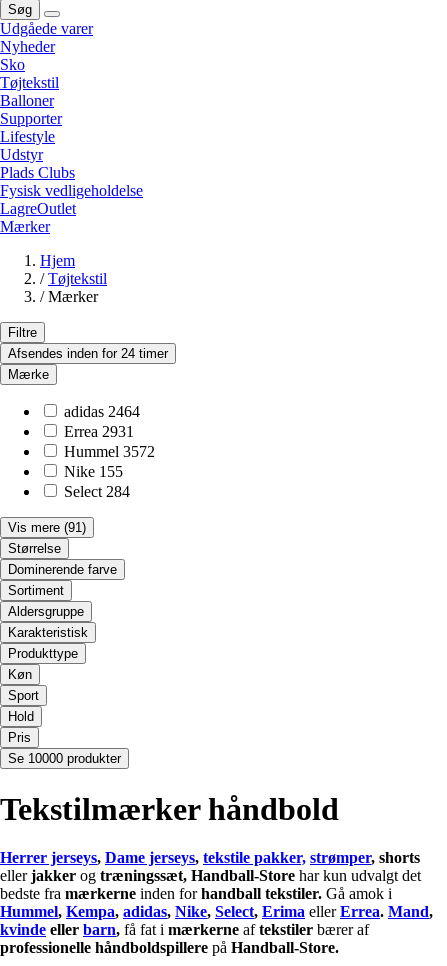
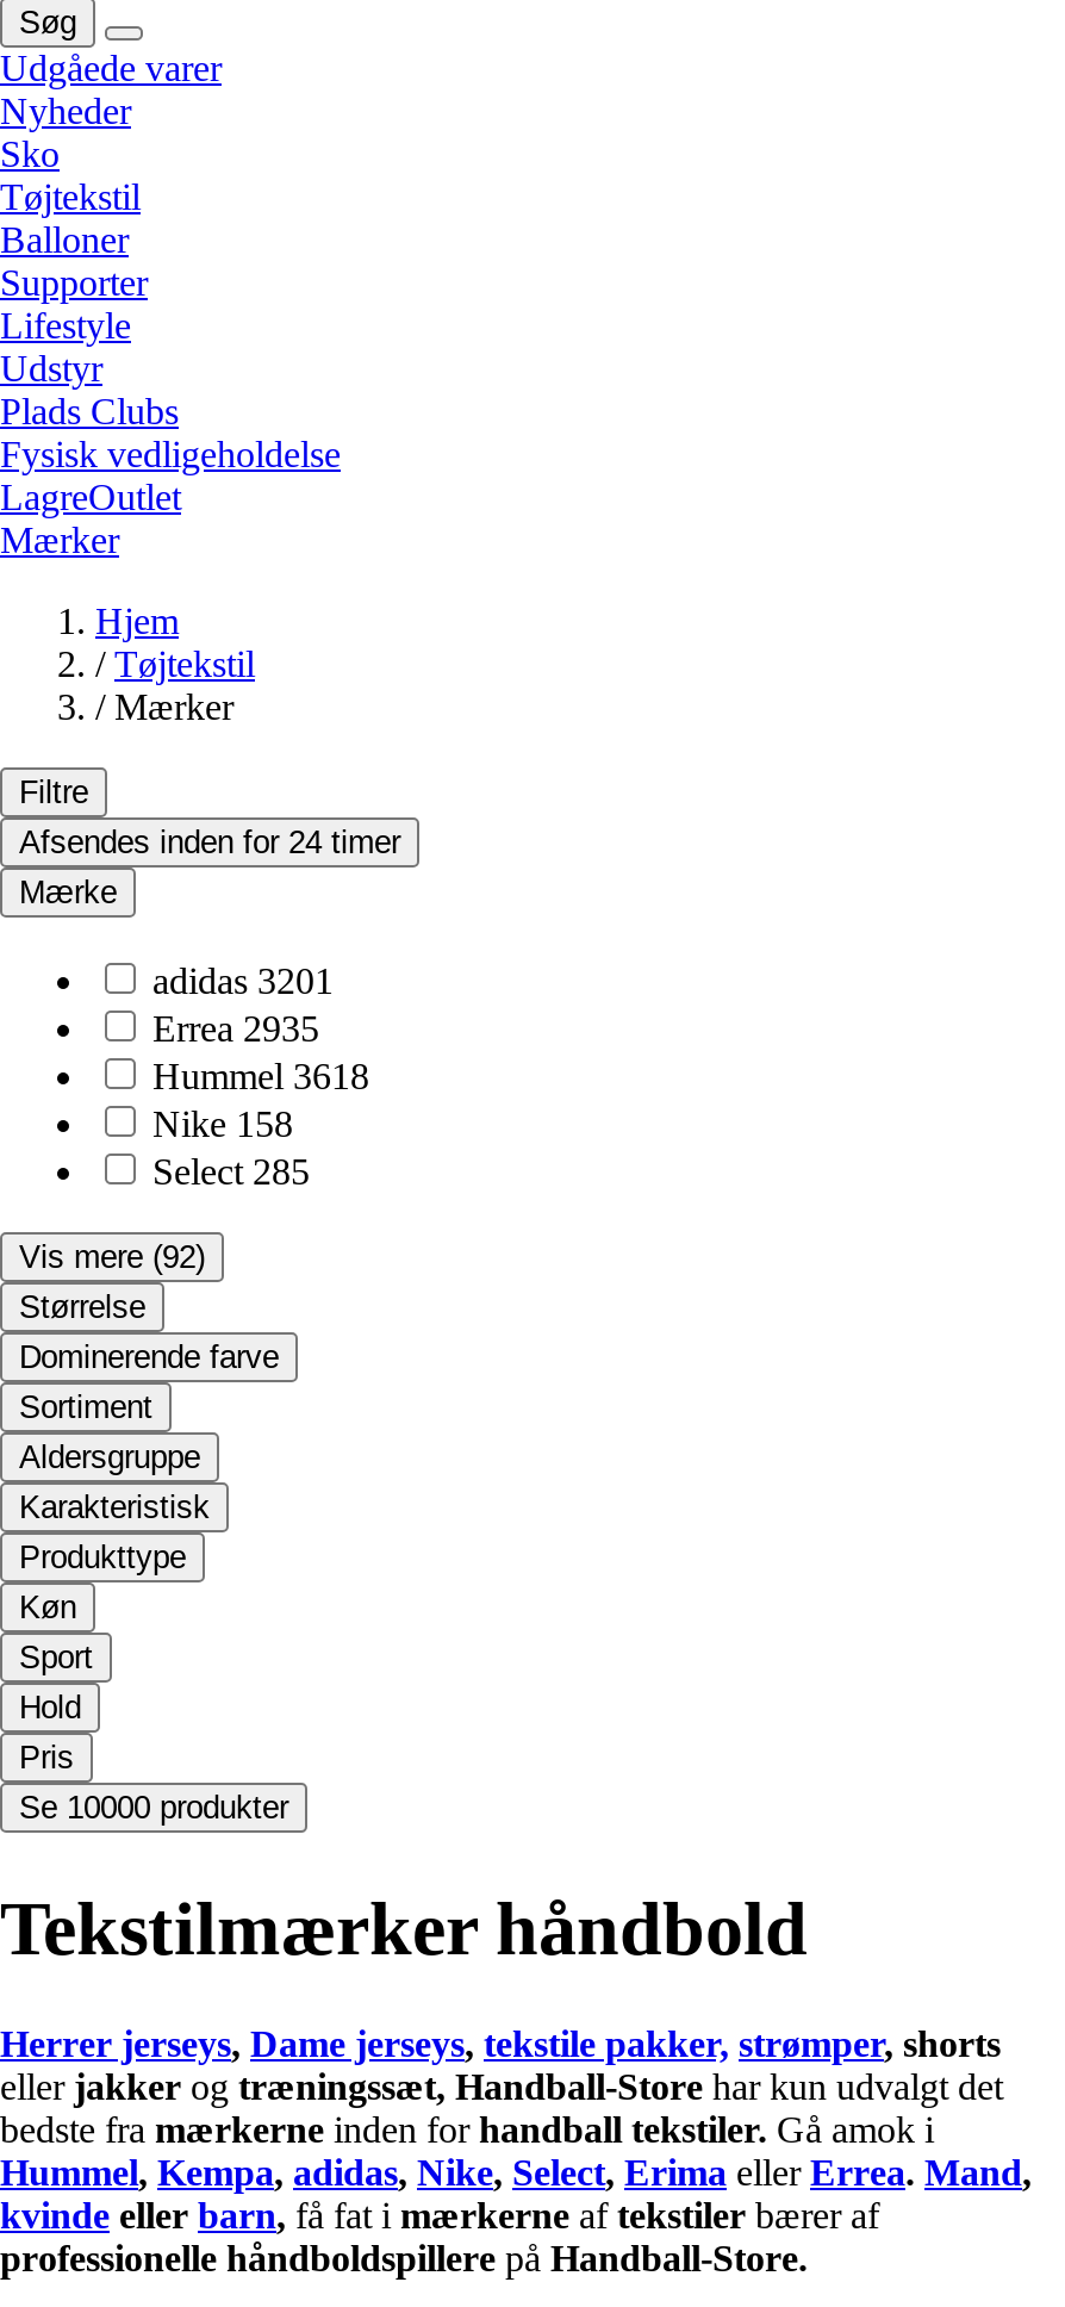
- adidas 2464
+ adidas 3201

- Errea 2931
+ Errea 2935

- Hummel 3572
+ Hummel 3618

- Nike 155
+ Nike 158

- Select 284
+ Select 285

- Vis mere (91)
+ Vis mere (92)
